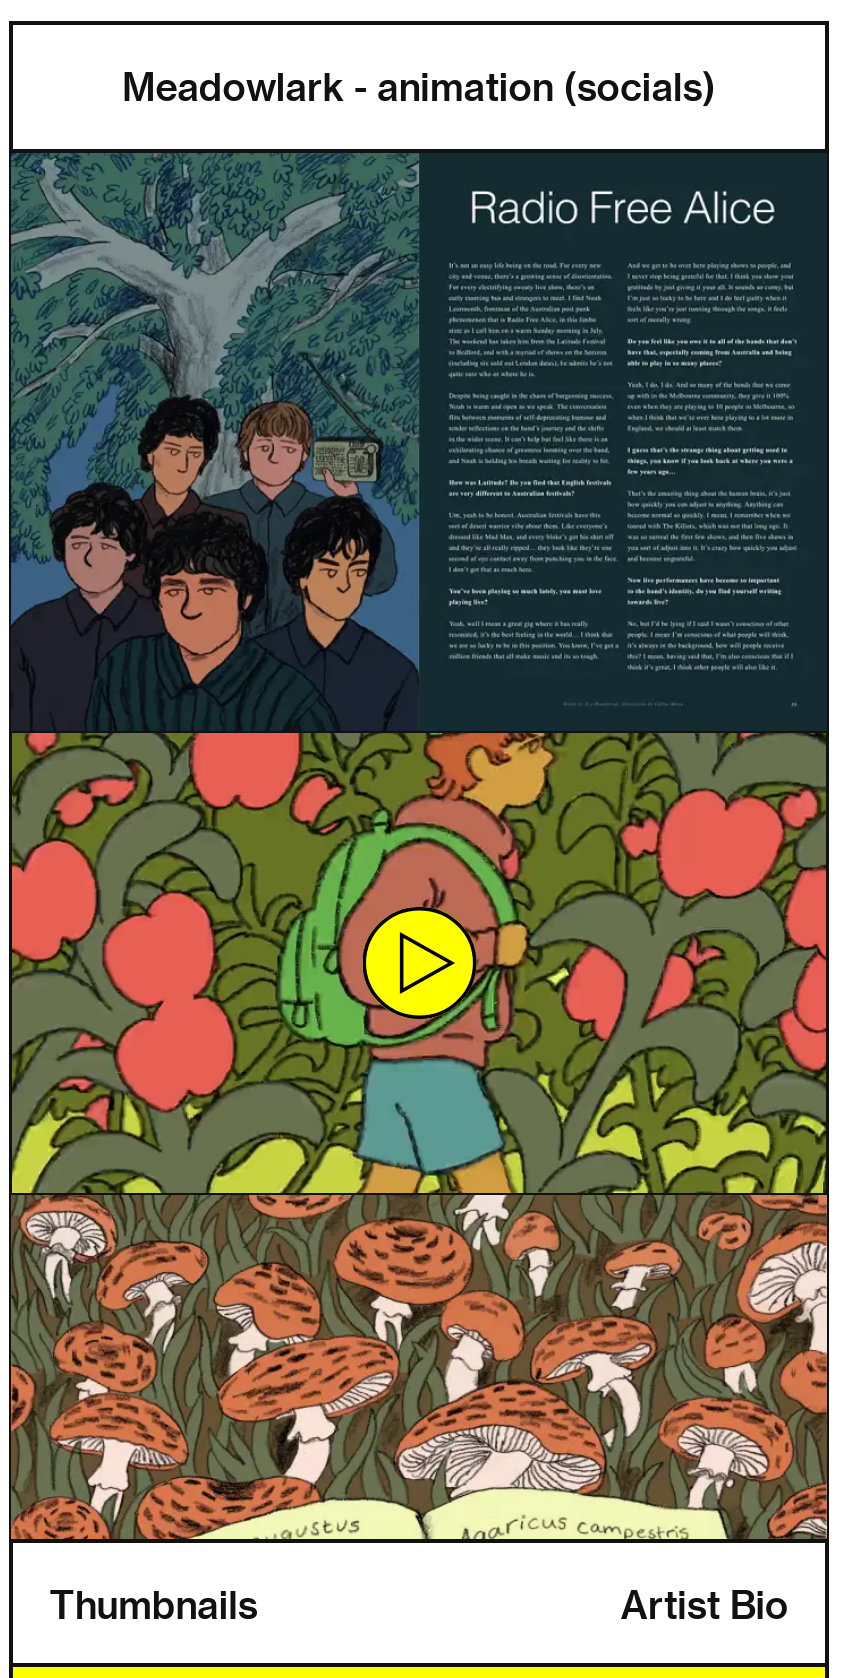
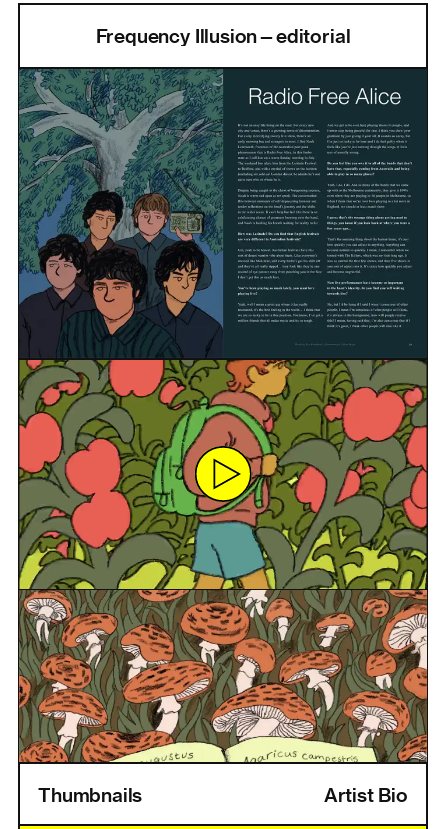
- Meadowlark - animation (socials)
+ Frequency Illusion—editorial
